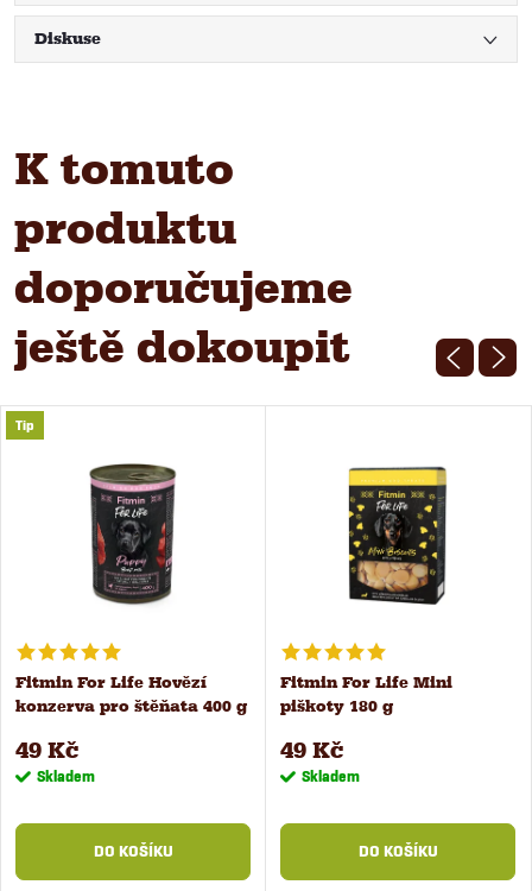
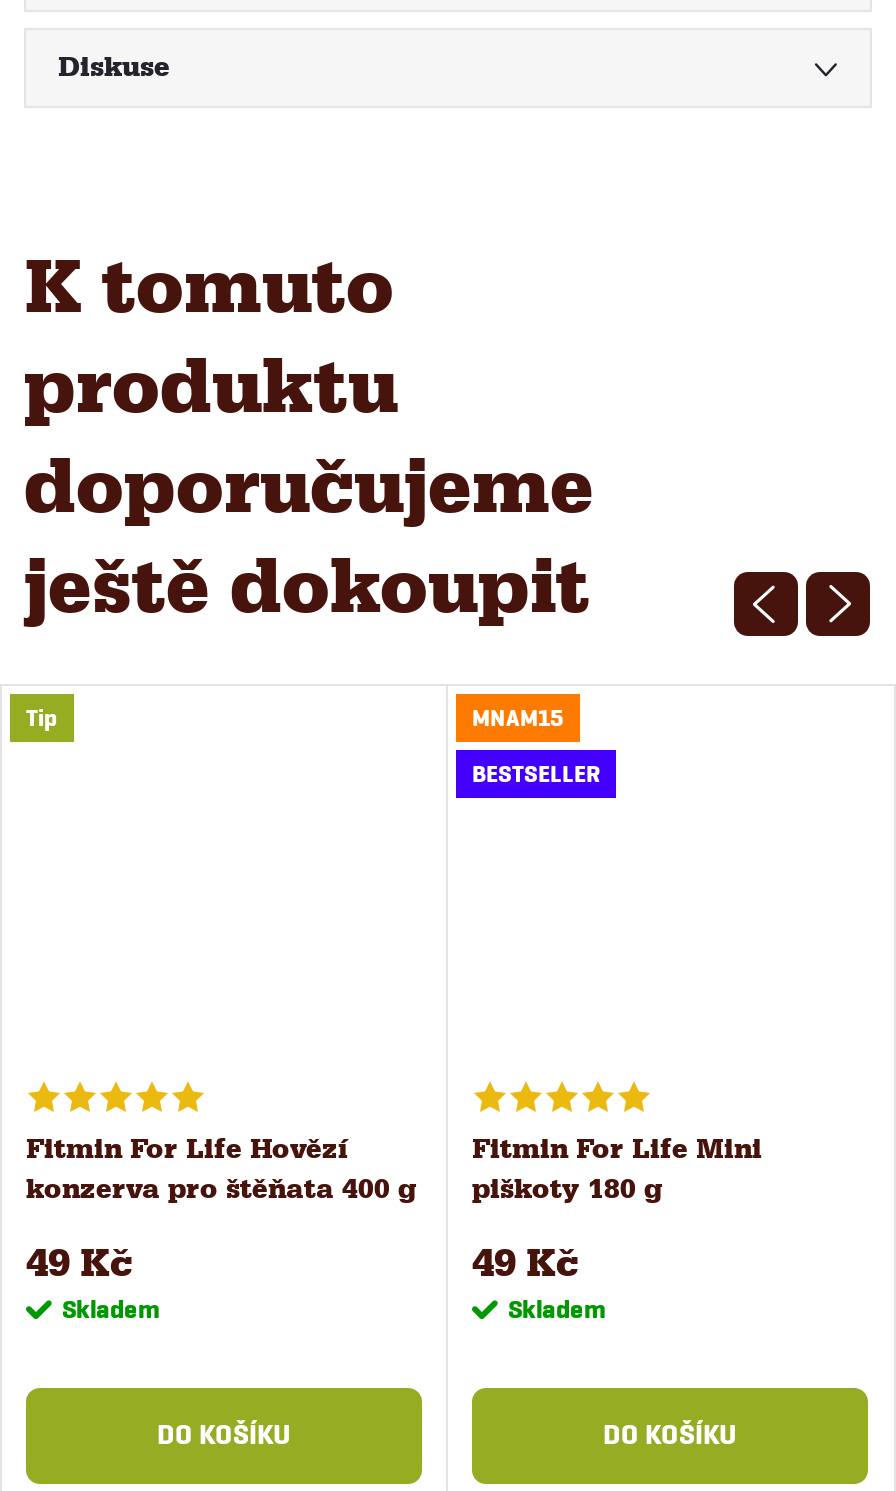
+ MNAM15
+ BESTSELLER

- [image]

- [image]
